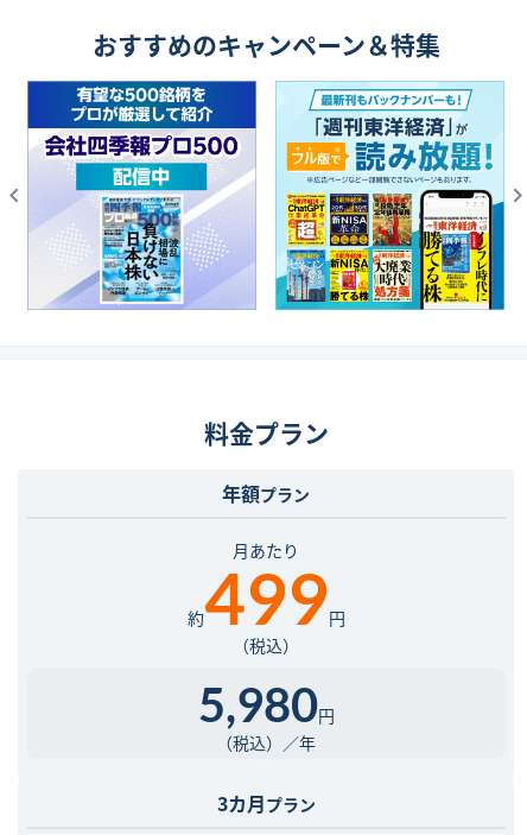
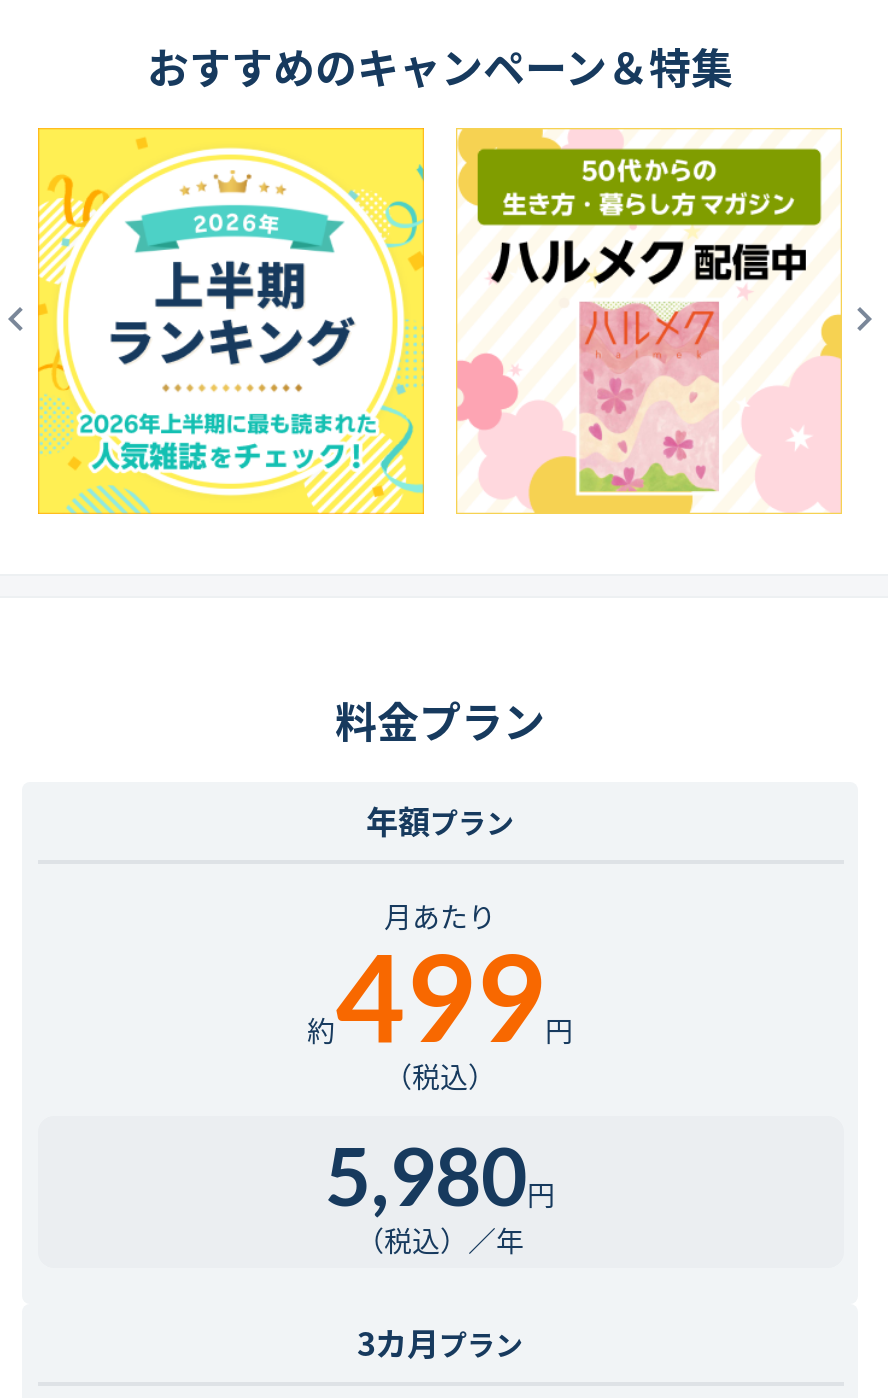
- [image]
+ [image]

- [image]
+ [image]
